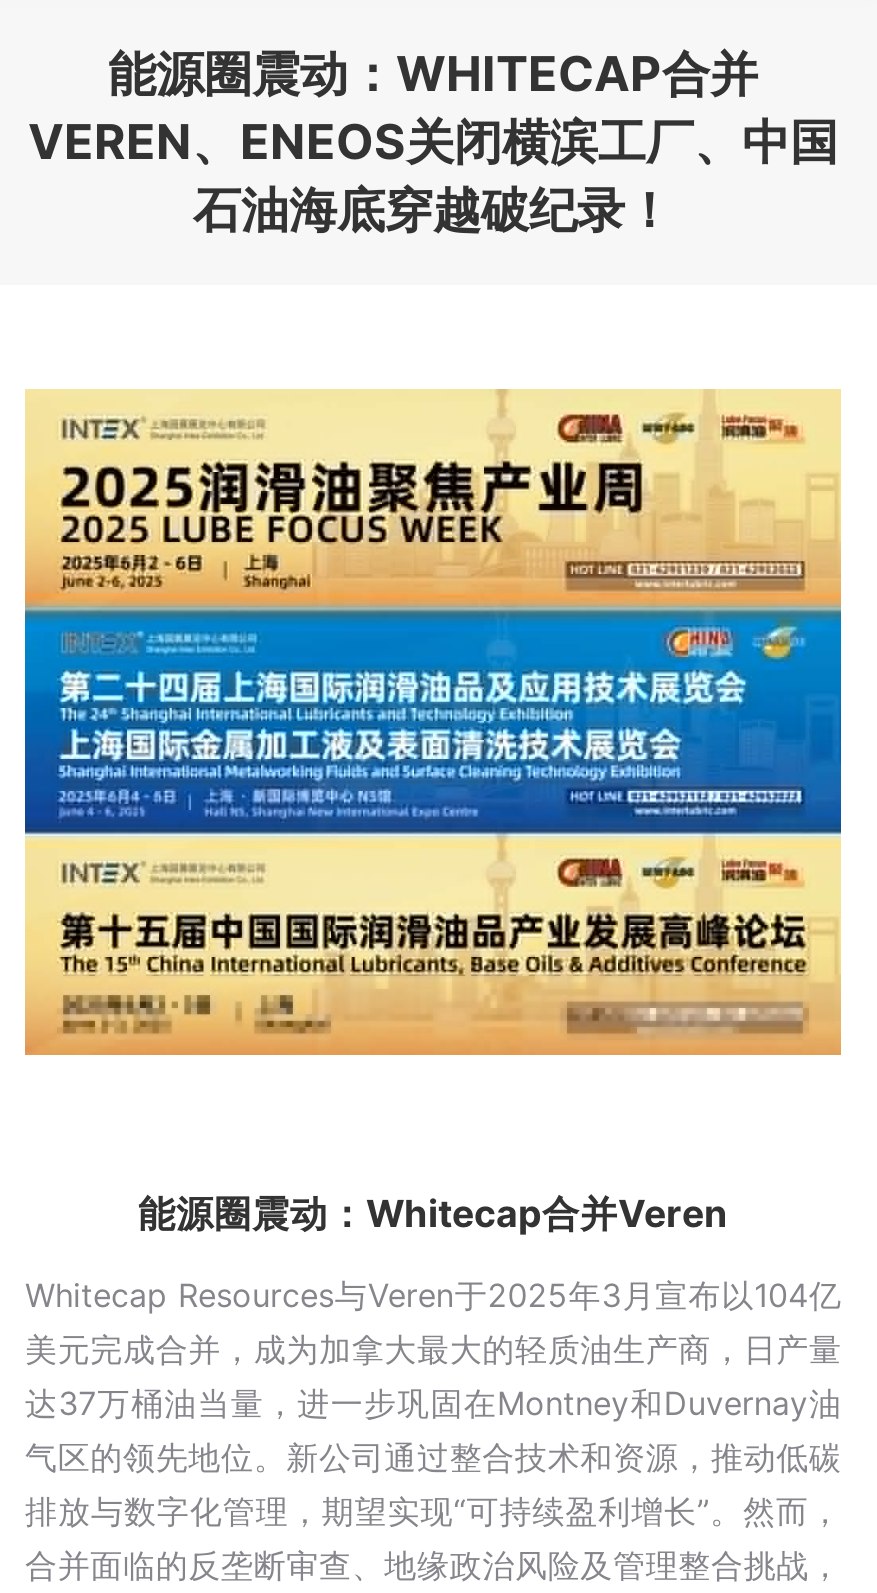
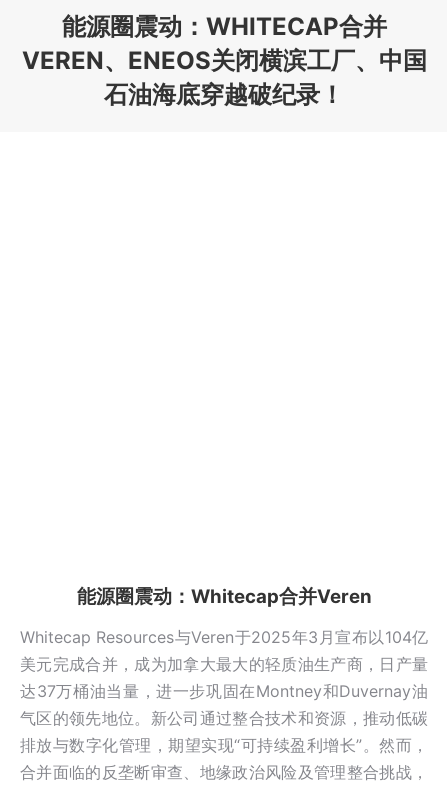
- [image]
